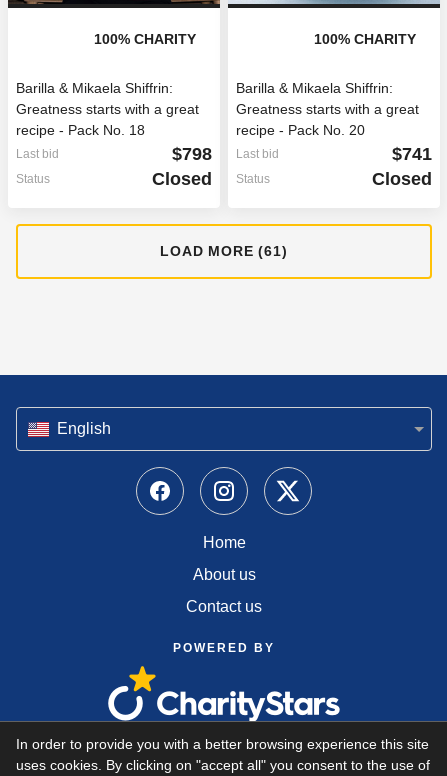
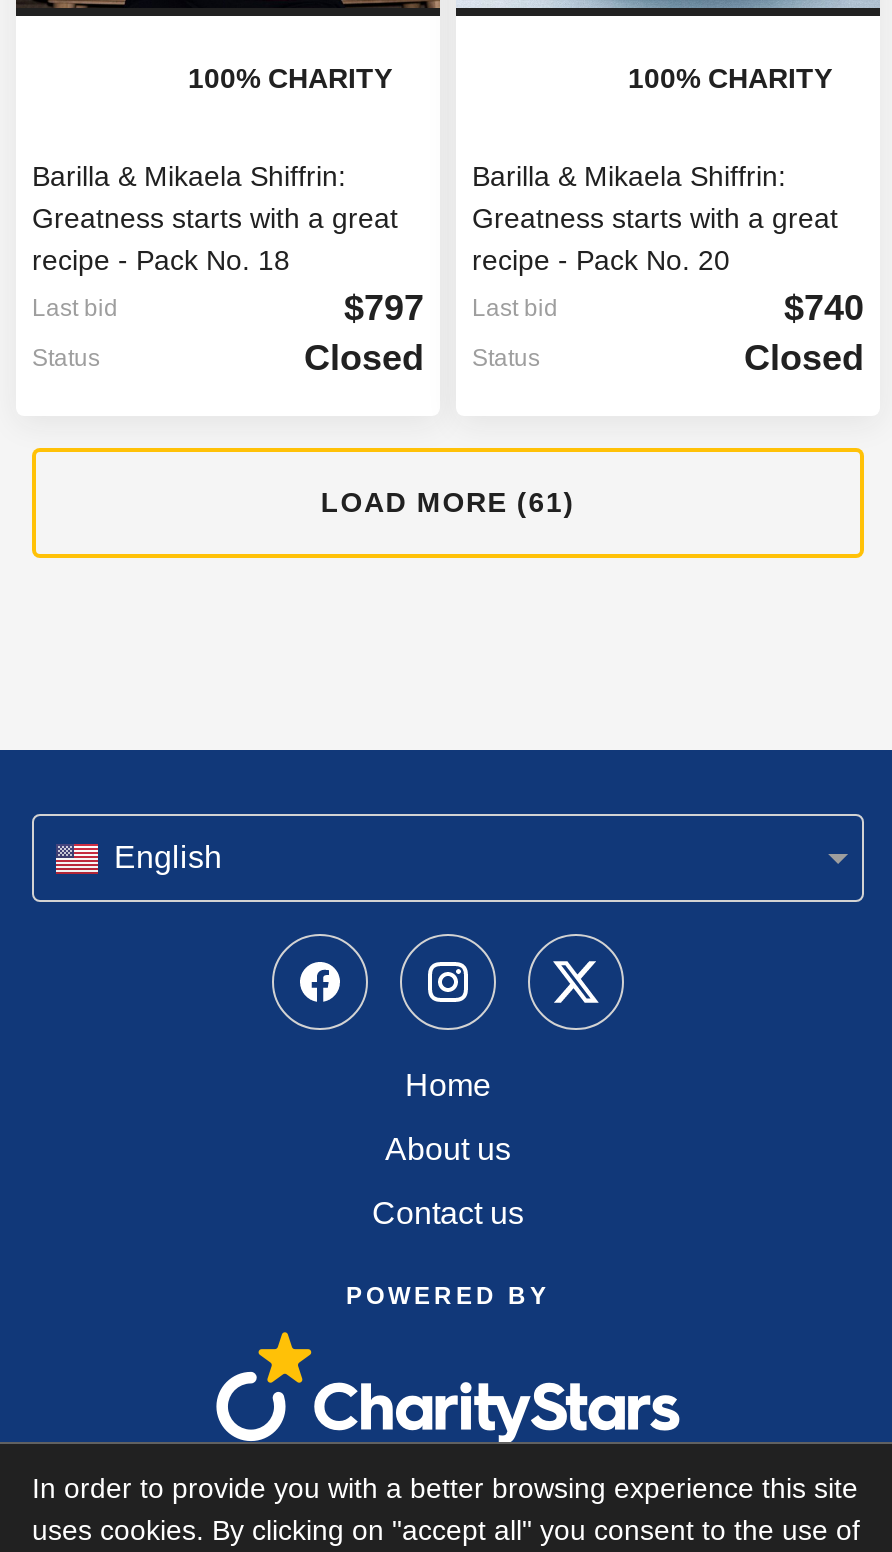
- $798 Last bid
+ $797 Last bid

- $741
+ $740
